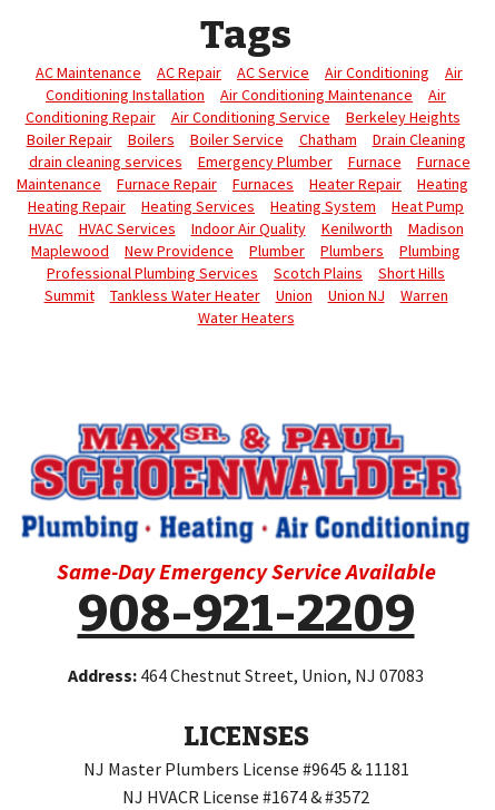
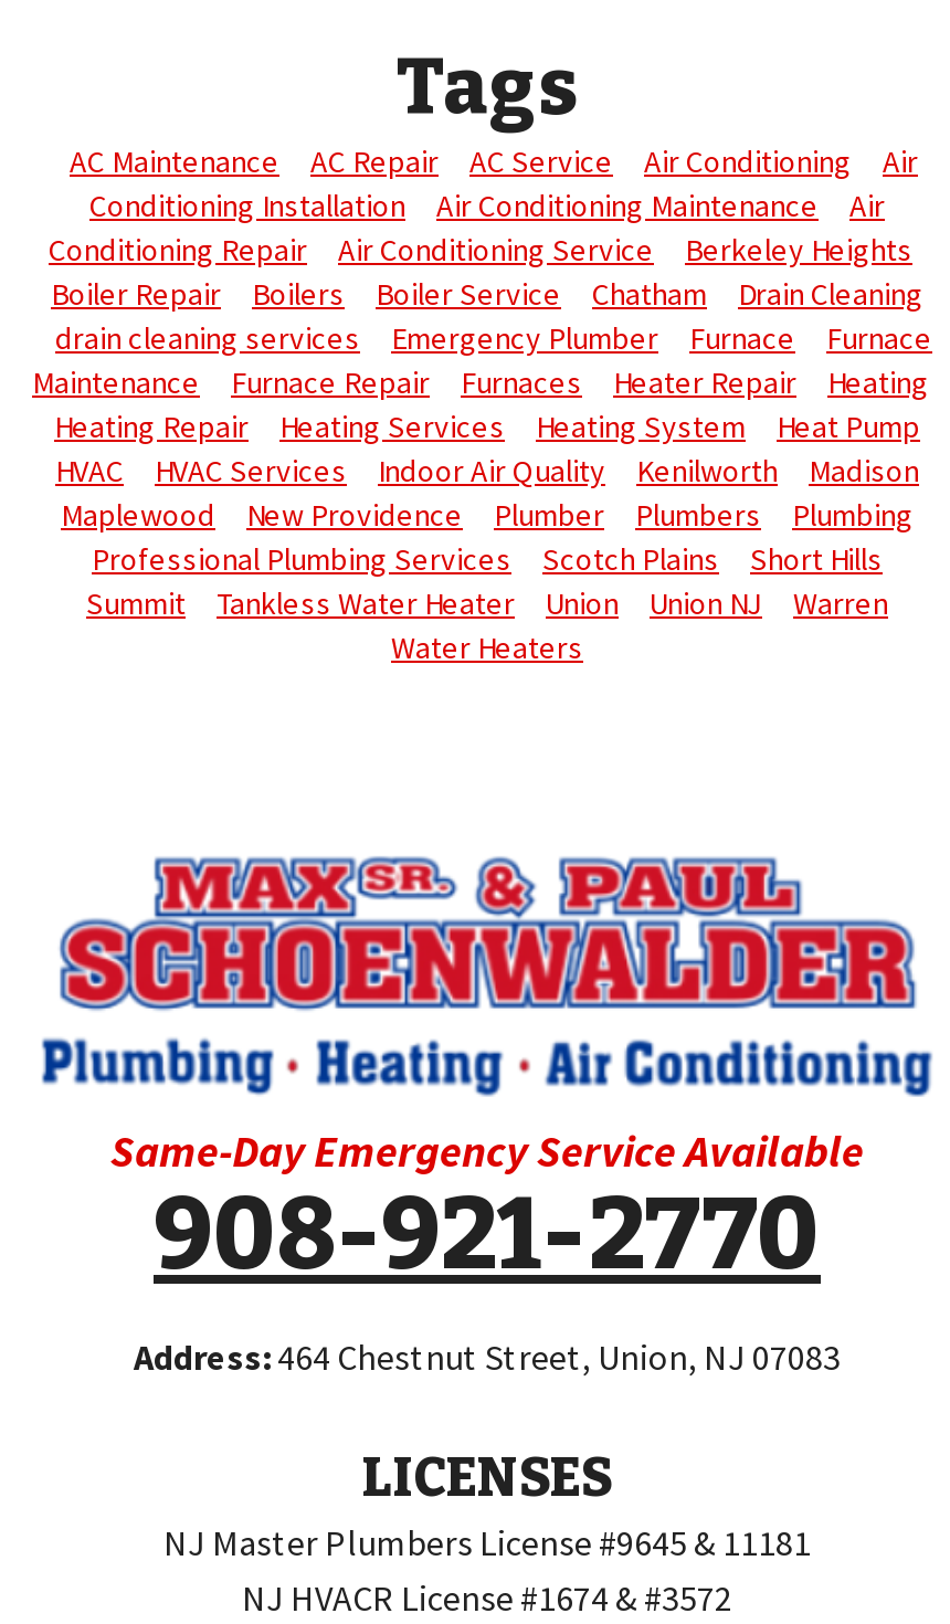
- 908-921-2209
+ 908-921-2770
